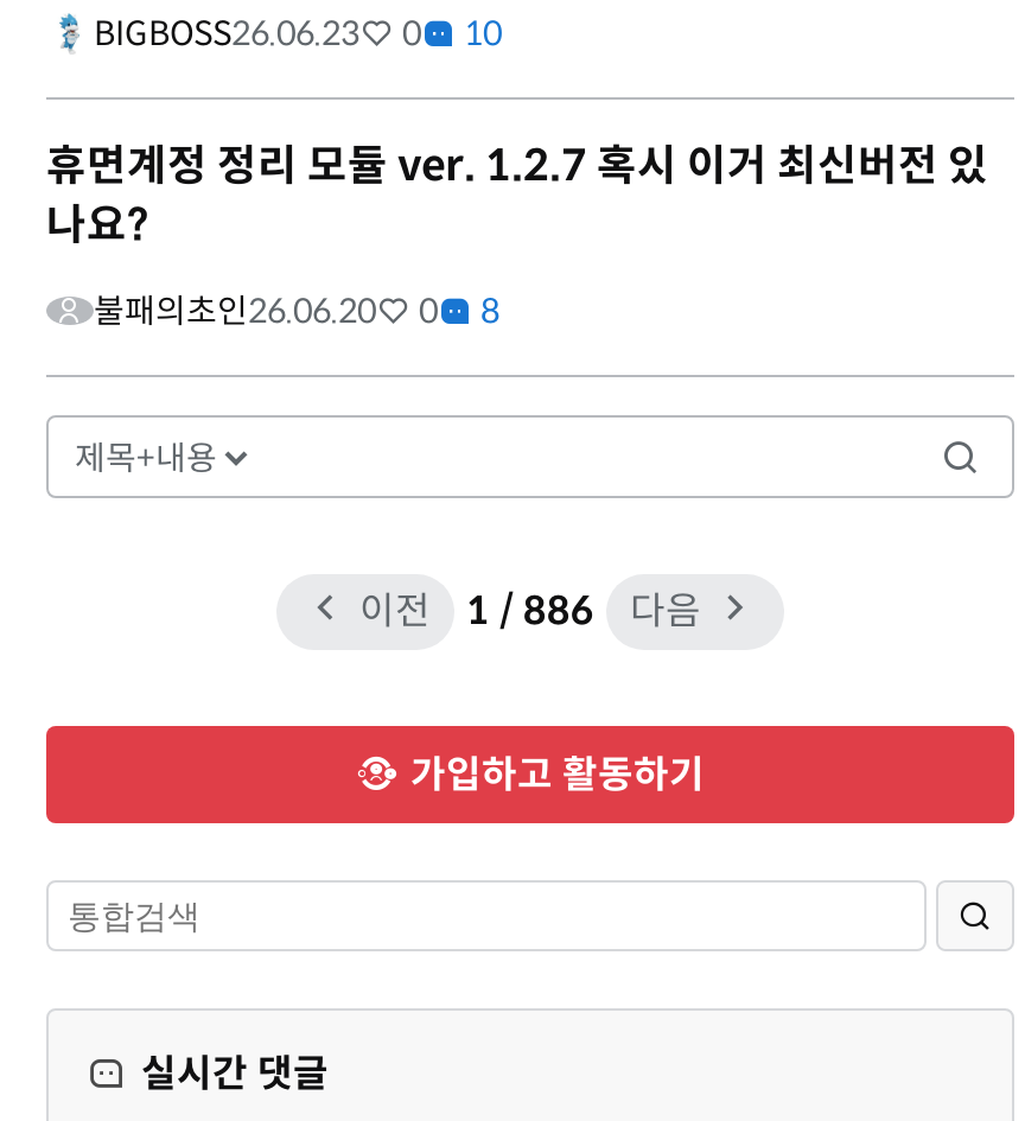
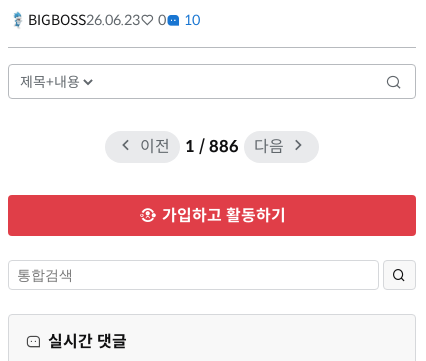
- 휴면계정 정리 모듈 ver. 1.2.7 혹시 이거 최신버전 있
- 나요?
- 불패의초인26.06.20
- 0
- 8
